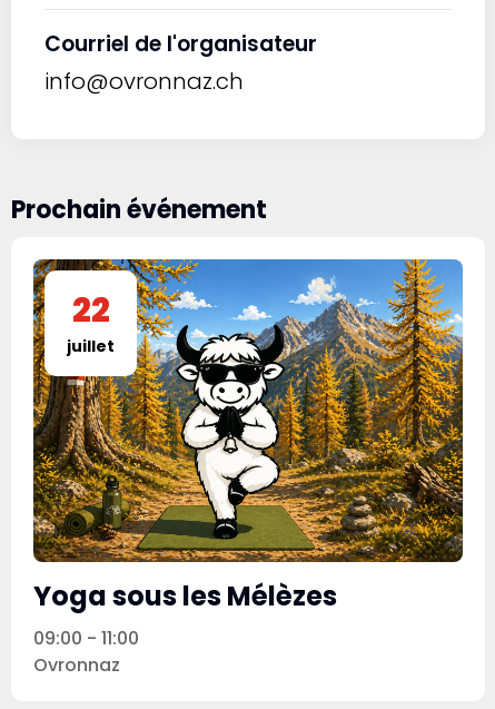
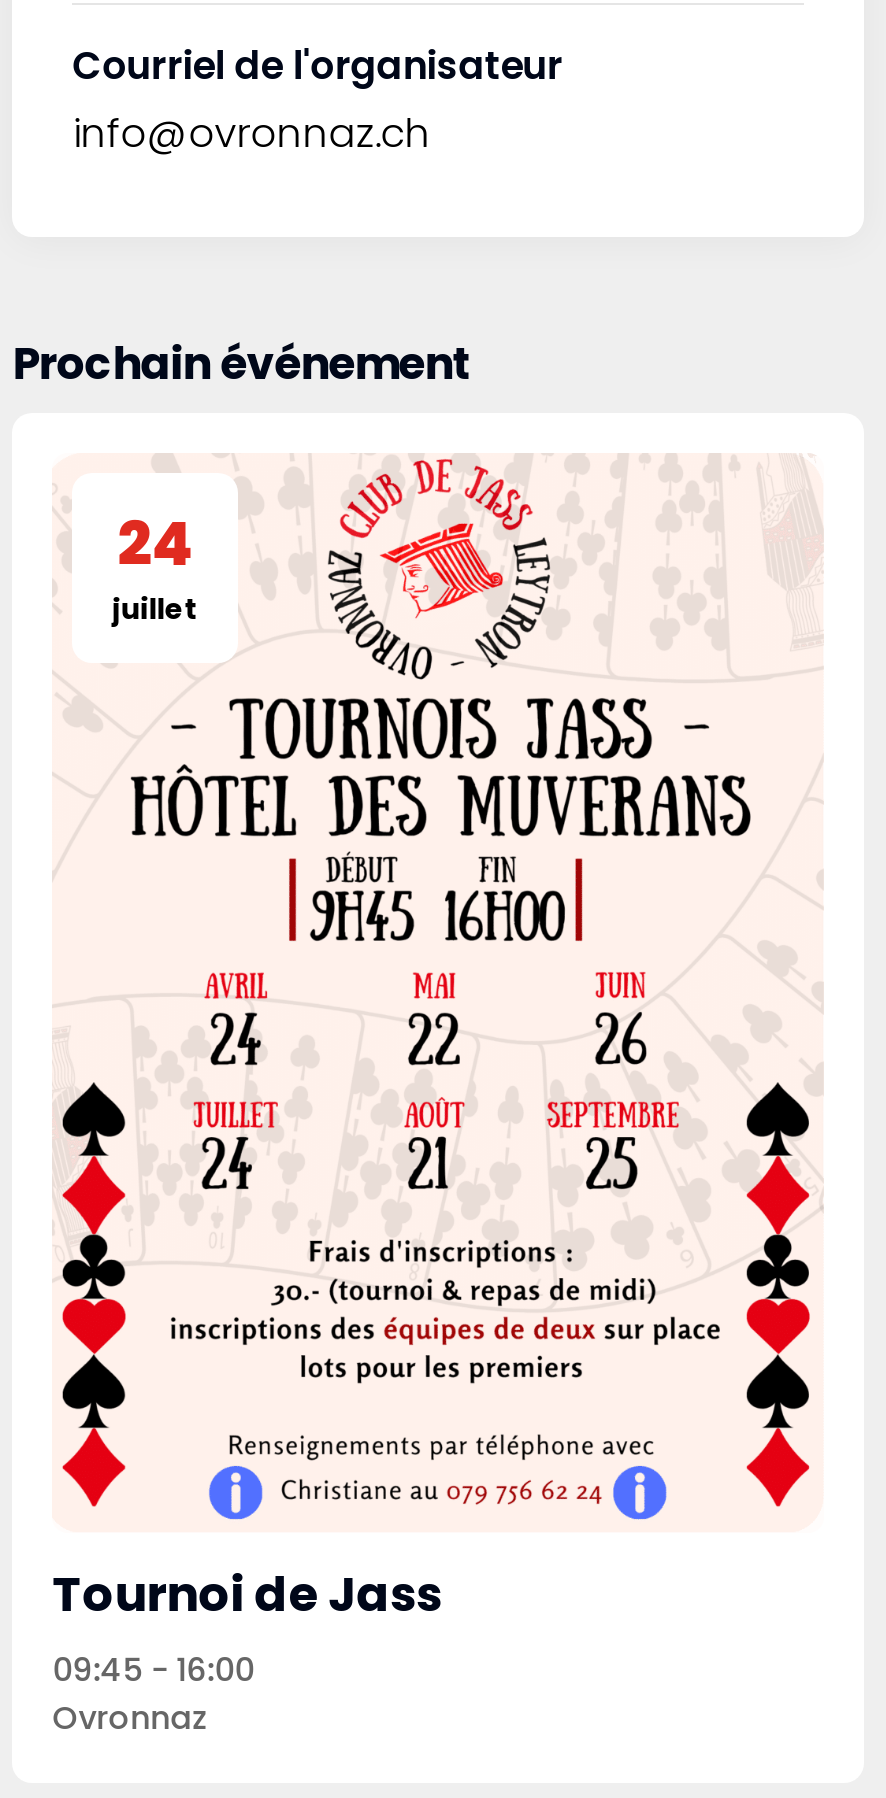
- [image]
- 22
+ [image]
+ 24

- Yoga sous les Mélèzes
- 09:00 - 11:00
+ Tournoi de Jass
+ 09:45 - 16:00
